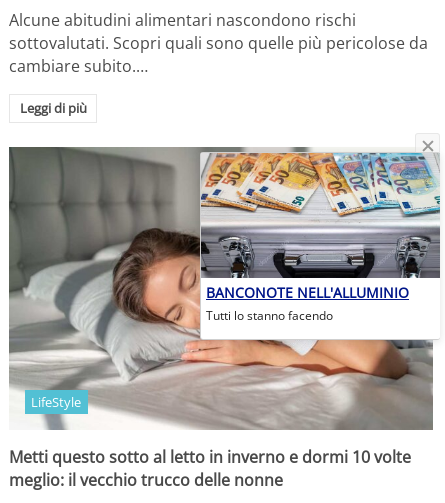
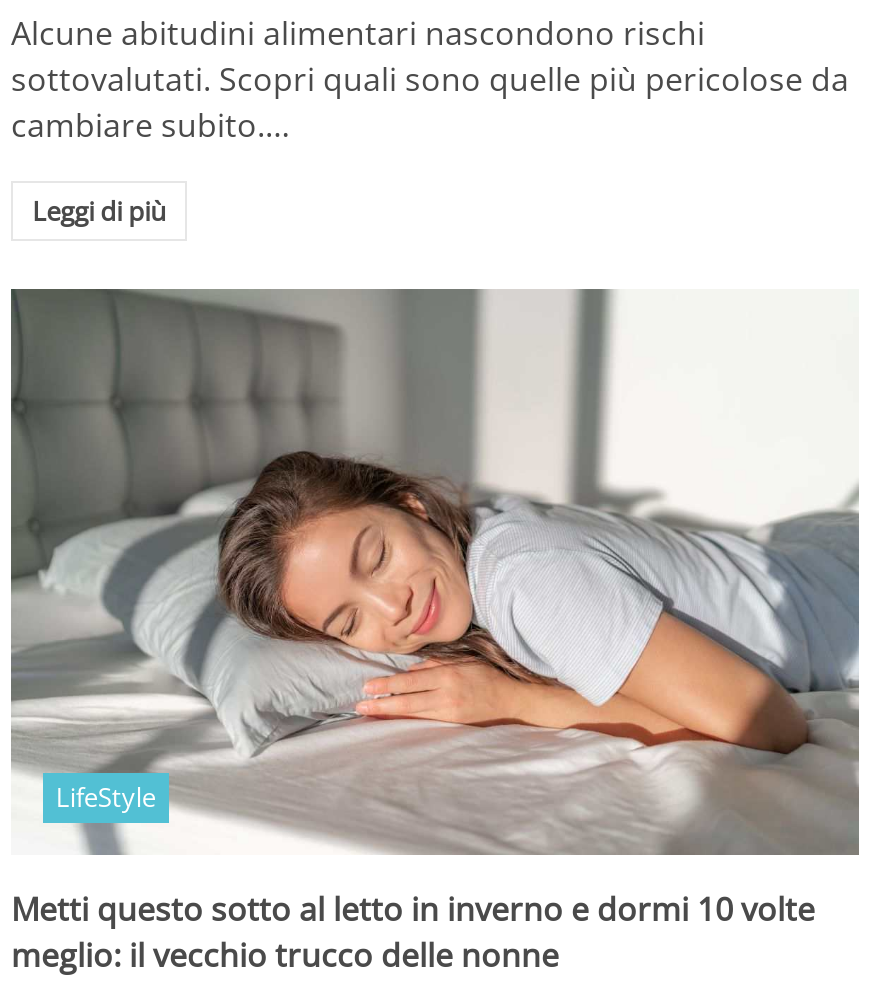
- [image]
+ [image]

- BANCONOTE NELL'ALLUMINIO
- Tutti lo stanno facendo
